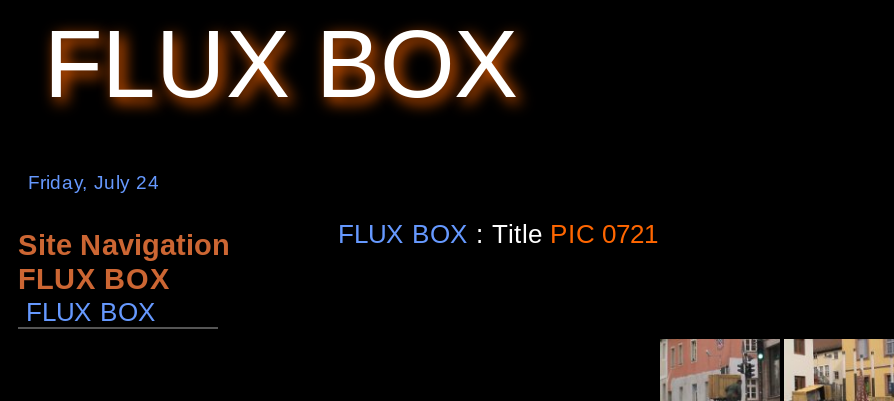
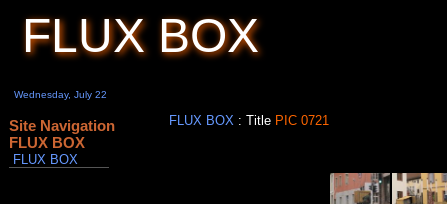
- Friday, July 24
+ Wednesday, July 22
